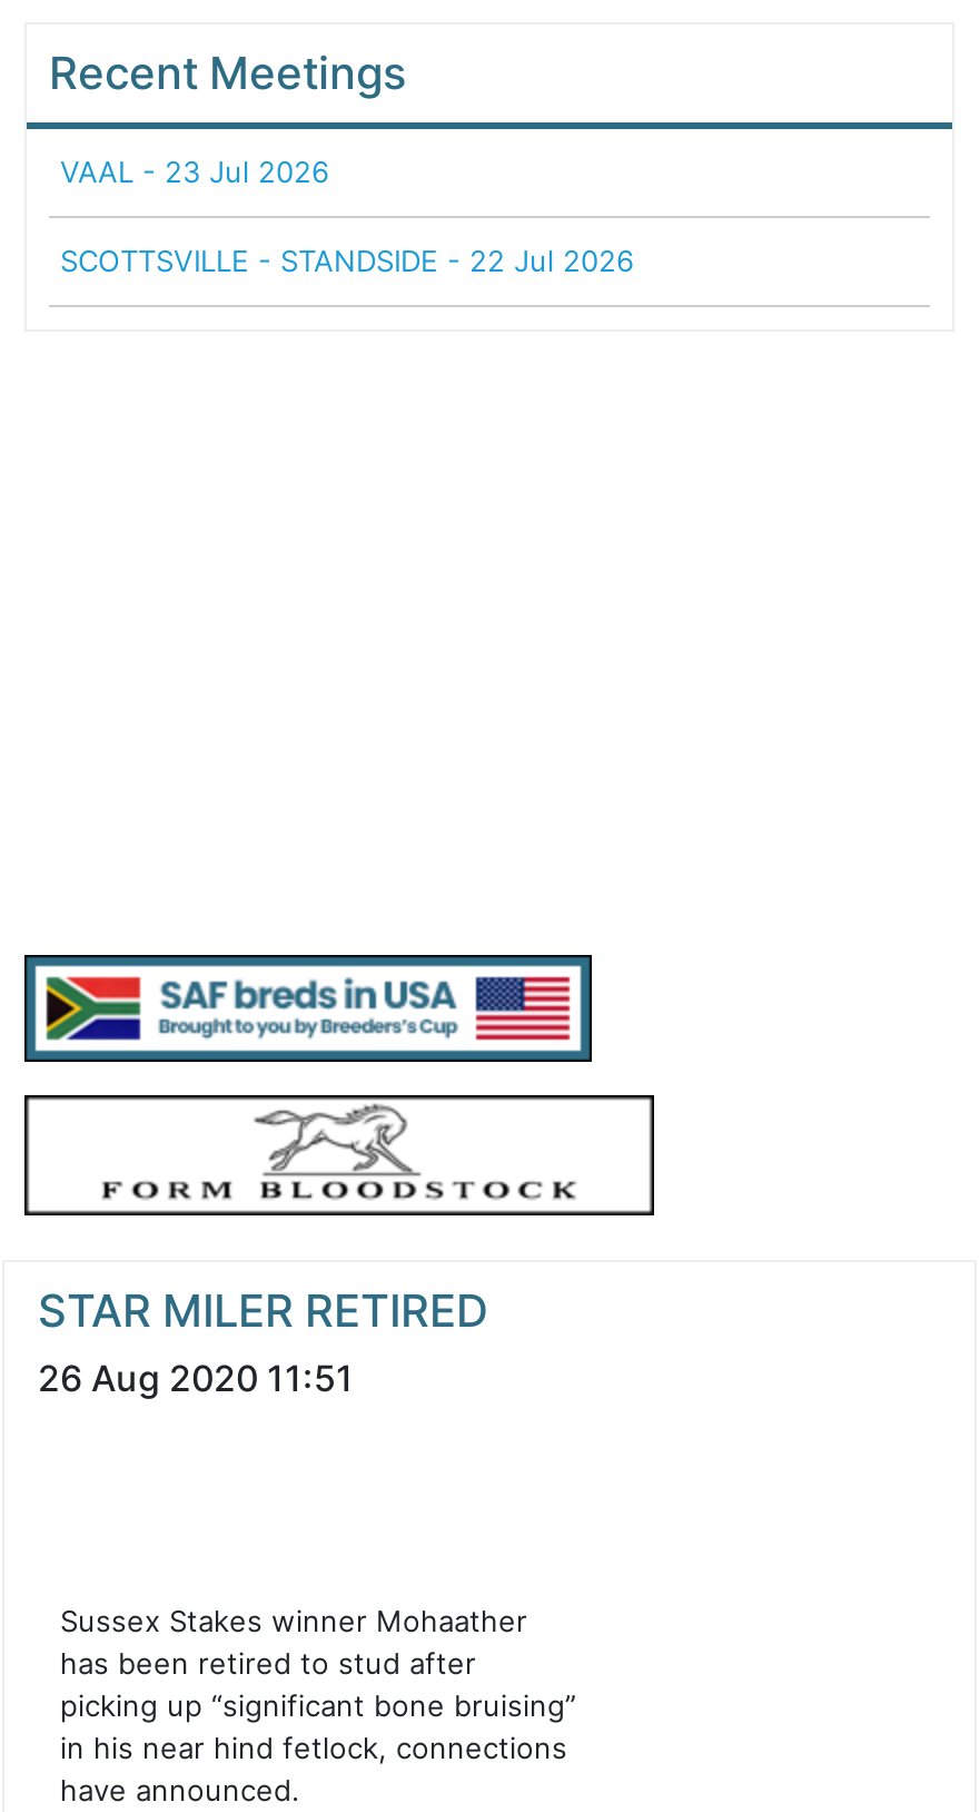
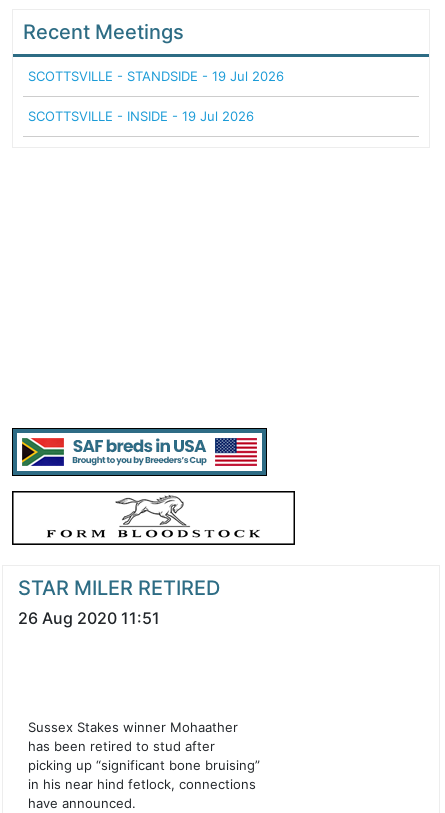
- VAAL - 23 Jul 2026
+ SCOTTSVILLE - STANDSIDE - 19 Jul 2026

- SCOTTSVILLE - STANDSIDE - 22 Jul 2026
+ SCOTTSVILLE - INSIDE - 19 Jul 2026
